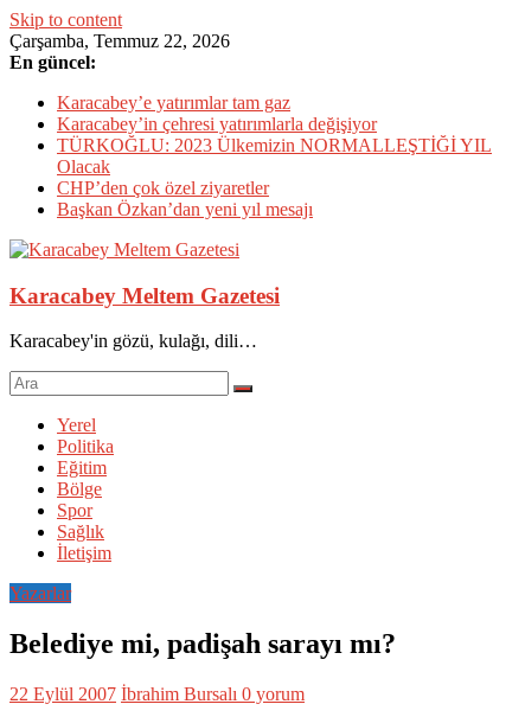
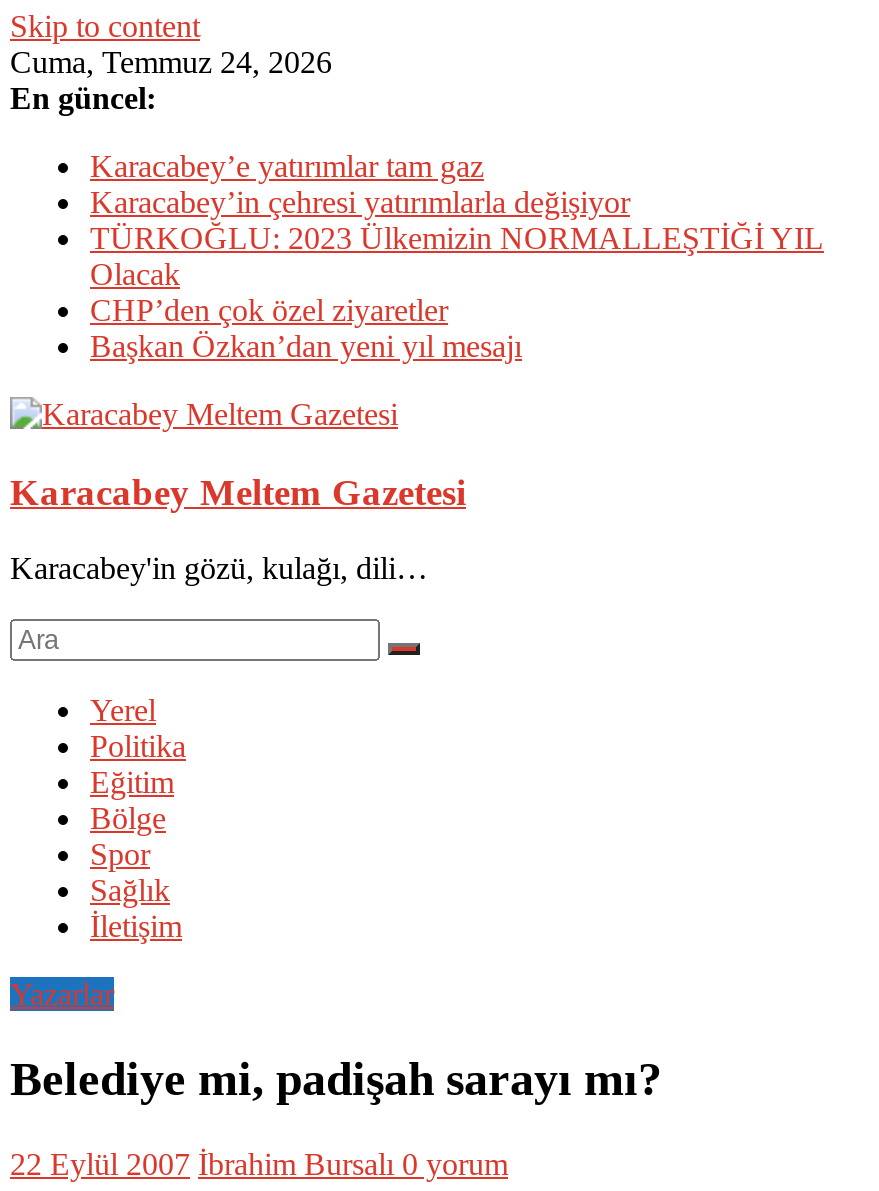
- Çarşamba, Temmuz 22, 2026
+ Cuma, Temmuz 24, 2026
